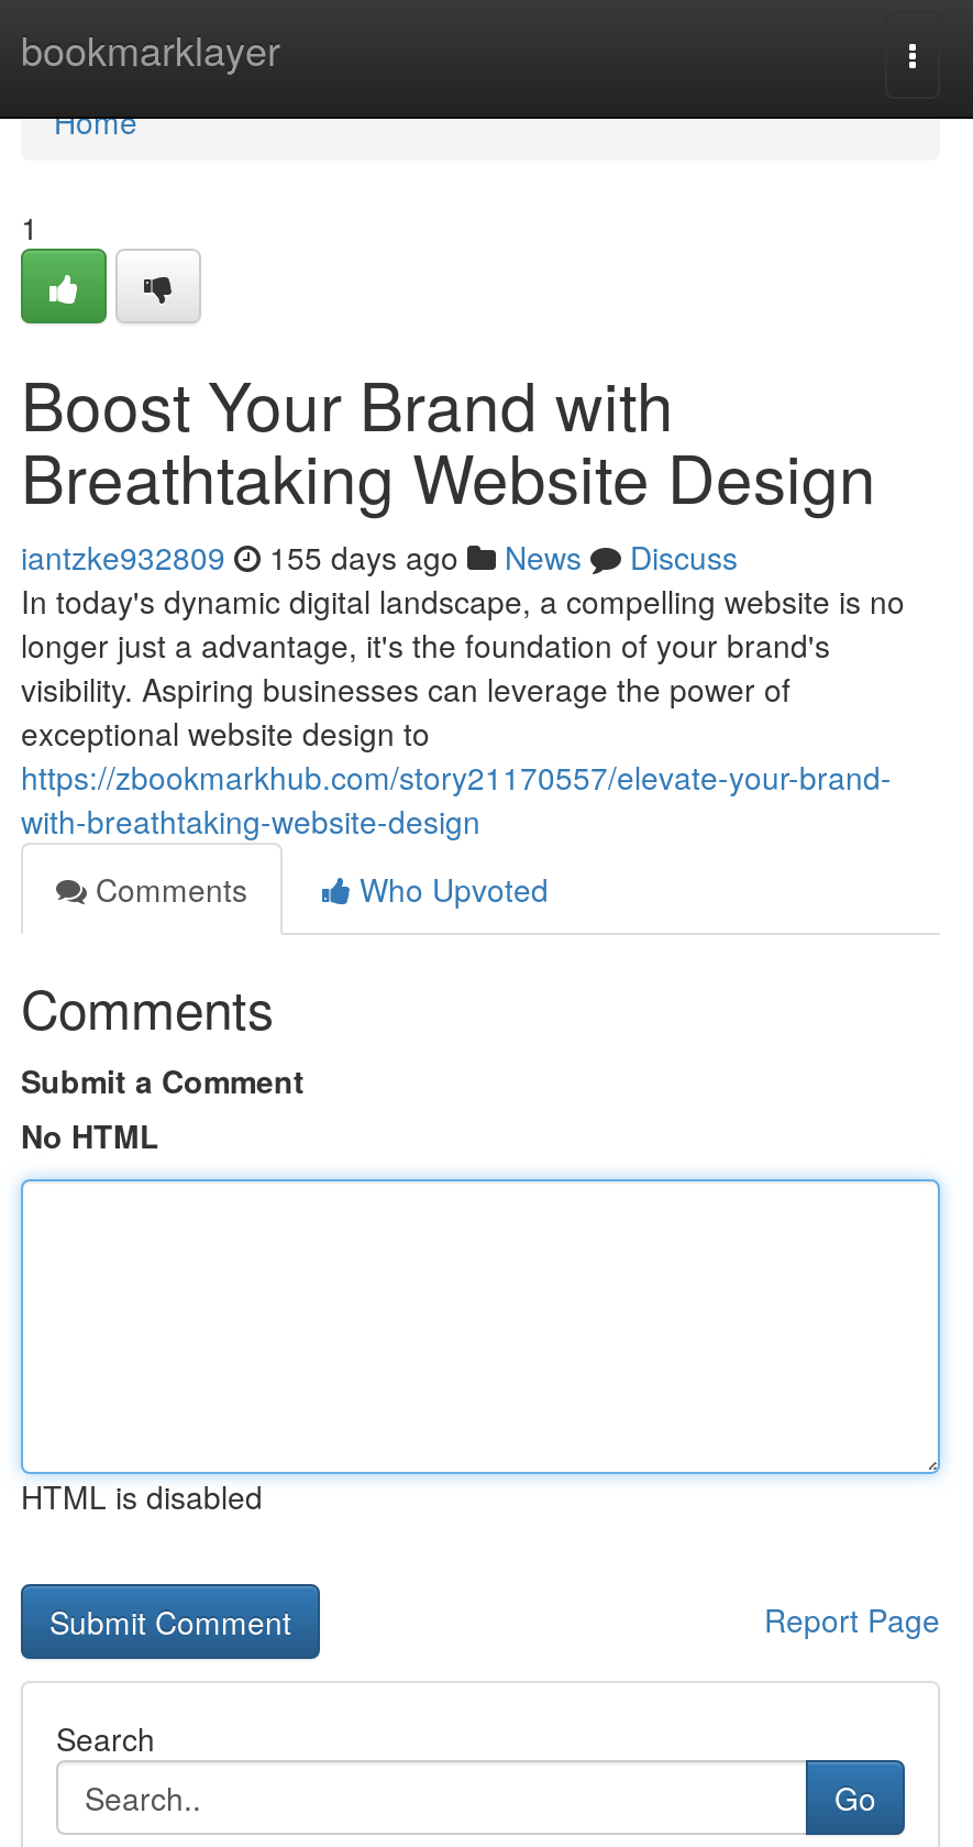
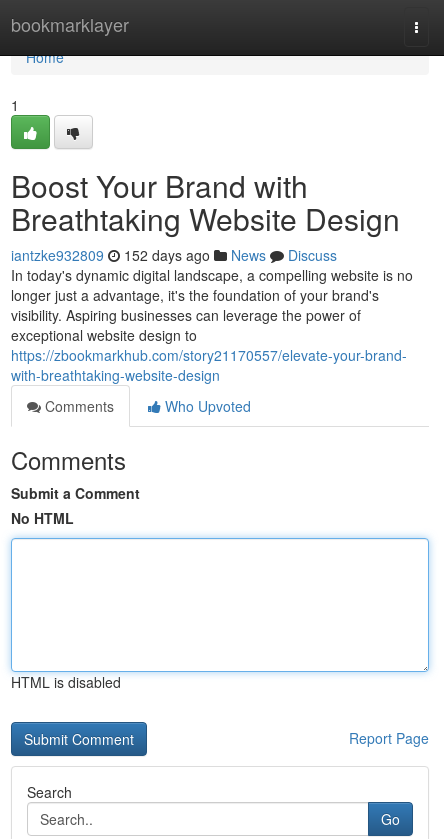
- iantzke932809 155 days ago News Discuss
+ iantzke932809 152 days ago News Discuss
